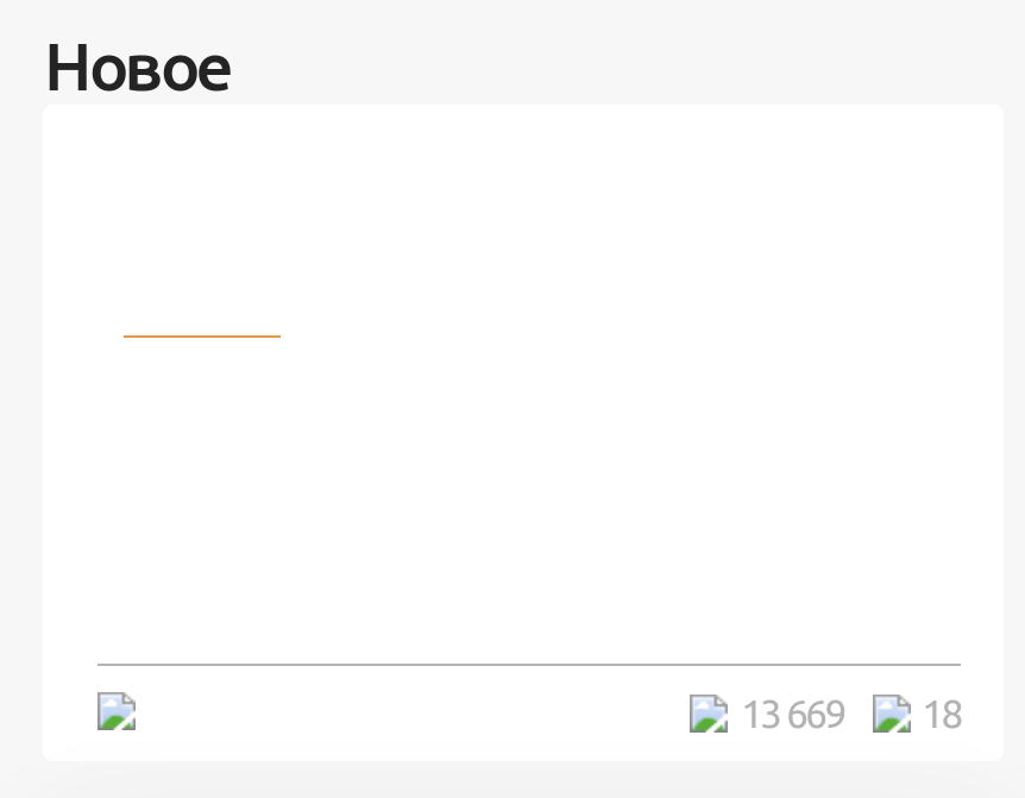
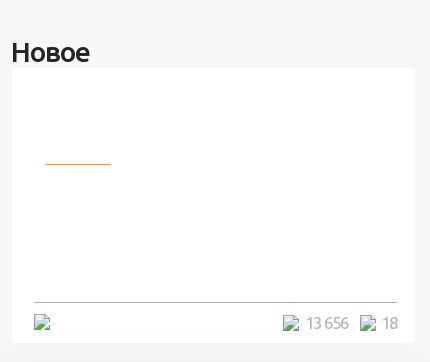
- 13 669 18
+ 13 656 18
